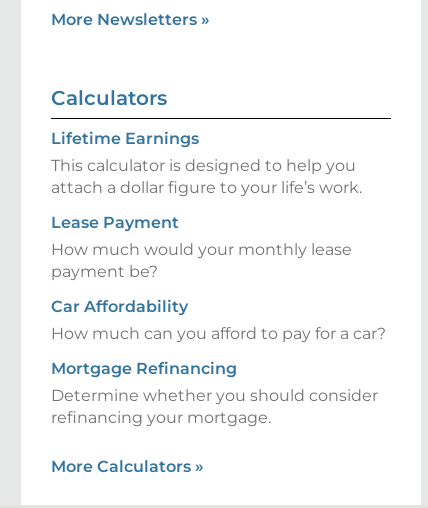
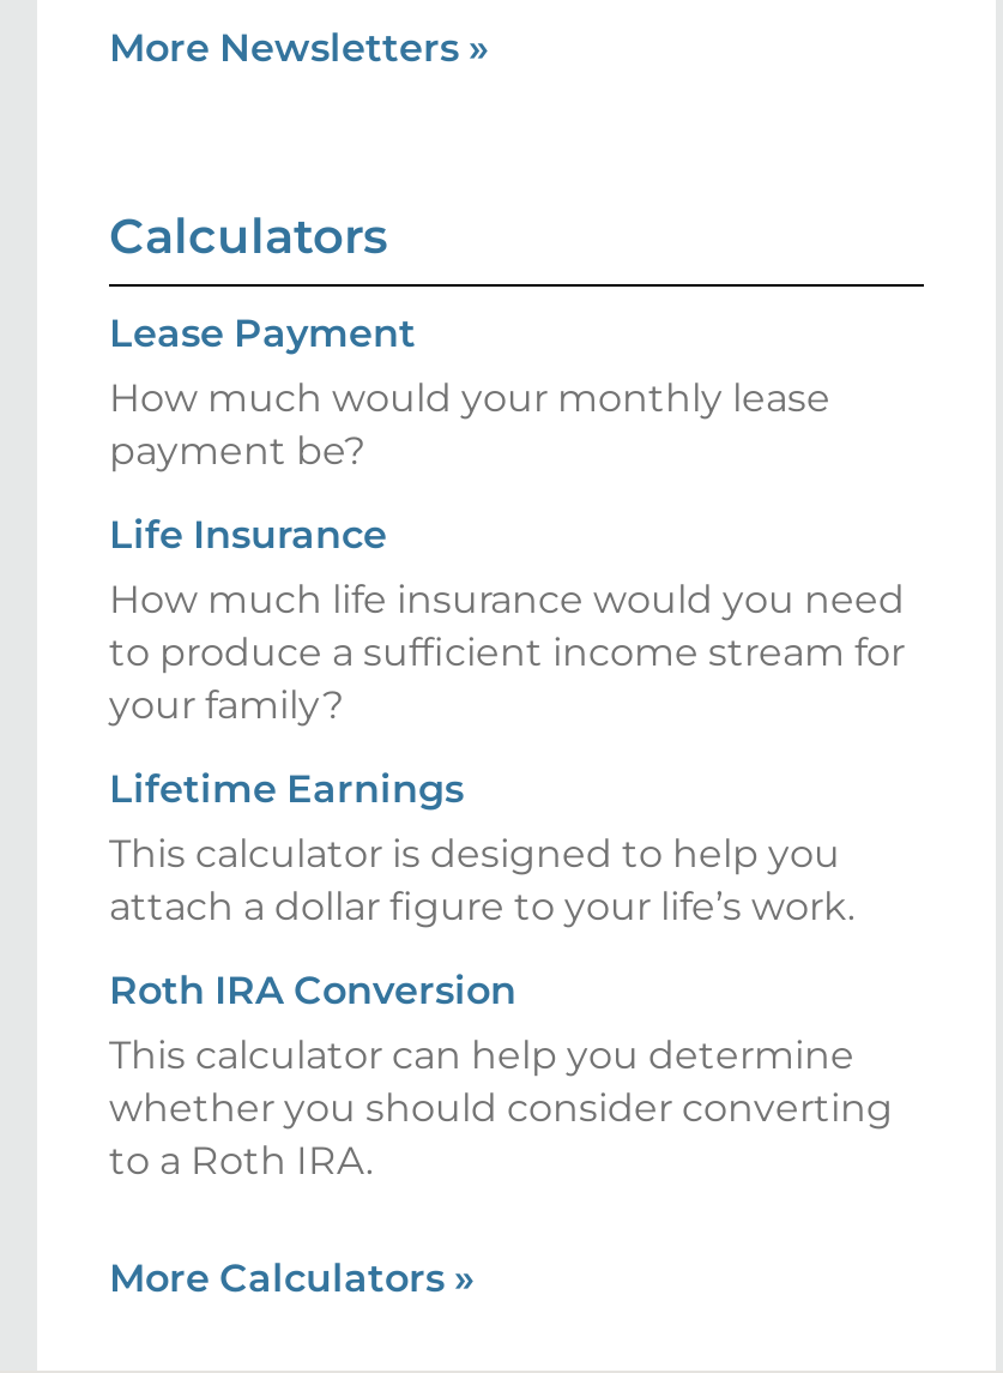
+ Life Insurance
+ How much life insurance would you need
+ to produce a sufficient income stream for
+ your family?

moved down: Lifetime Earnings | This calculator is designed to help you | attach a dollar figure to your life’s work.

moved up: Lease Payment | How much would your monthly lease | payment be?

- Car Affordability
- How much can you afford to pay for a car?
- Mortgage Refinancing
- Determine whether you should consider
- refinancing your mortgage.
+ Roth IRA Conversion
+ This calculator can help you determine
+ whether you should consider converting
+ to a Roth IRA.
